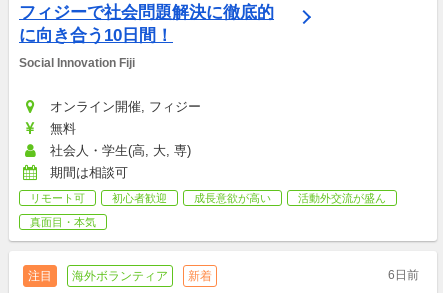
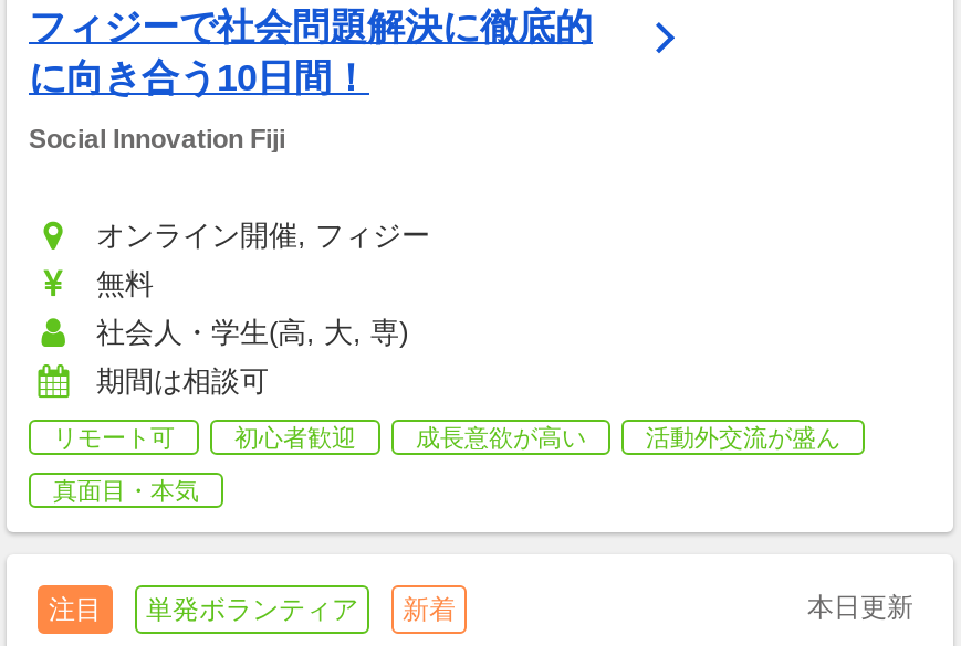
- 海外ボランティア
+ 単発ボランティア

- 6日前
+ 本日更新
